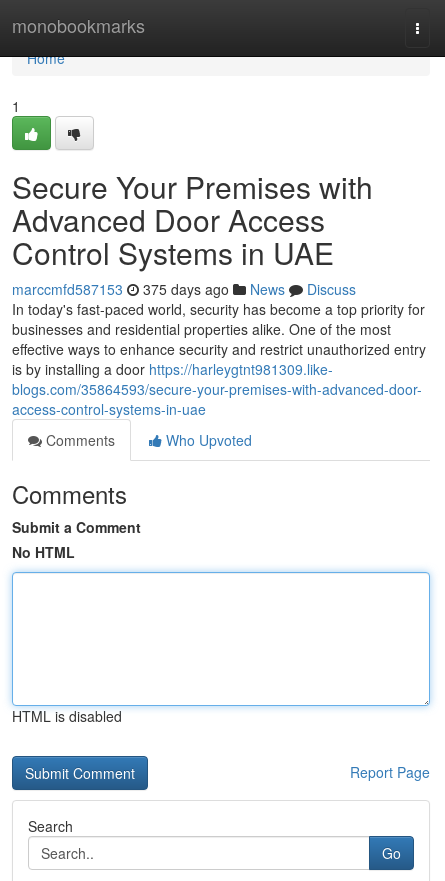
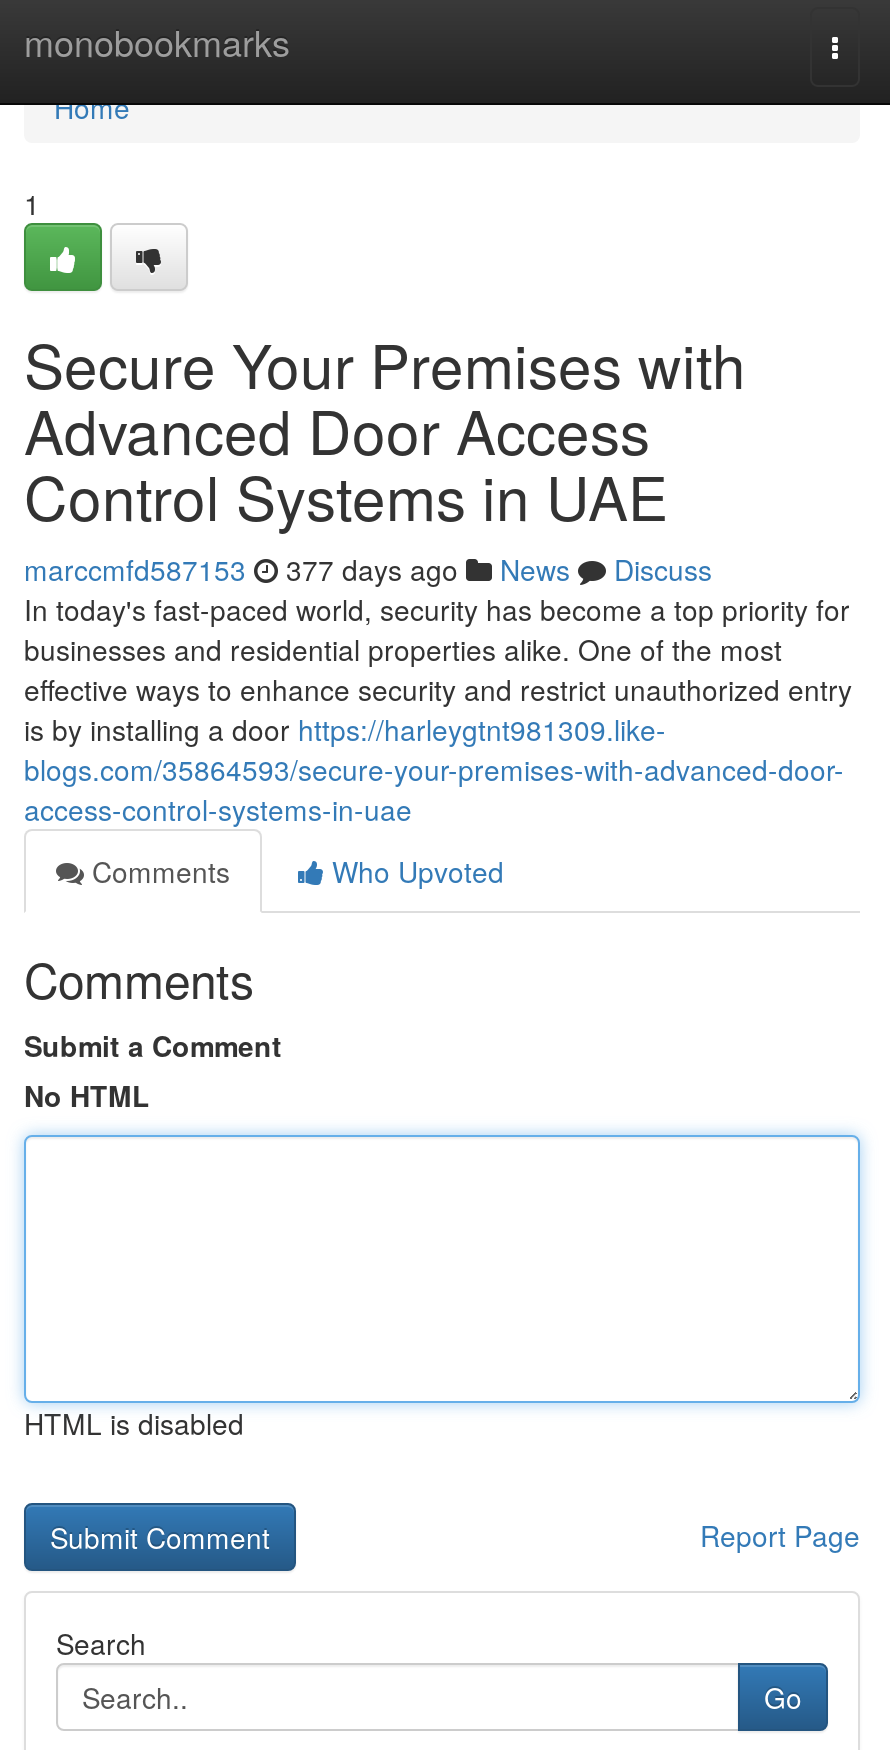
- marccmfd587153 375 days ago News Discuss
+ marccmfd587153 377 days ago News Discuss
